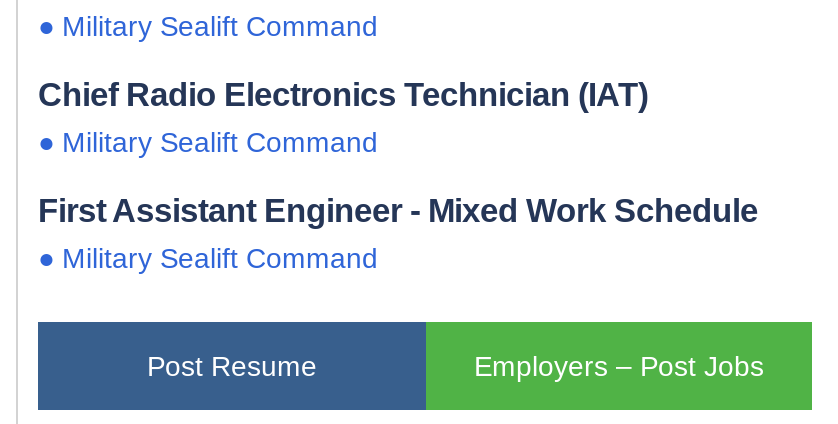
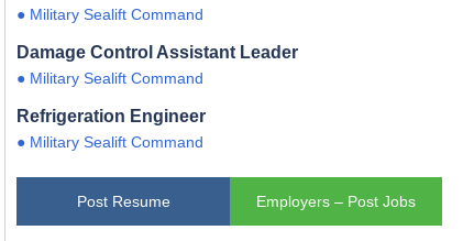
- Chief Radio Electronics Technician (IAT)
+ Damage Control Assistant Leader

- First Assistant Engineer - Mixed Work Schedule
+ Refrigeration Engineer
